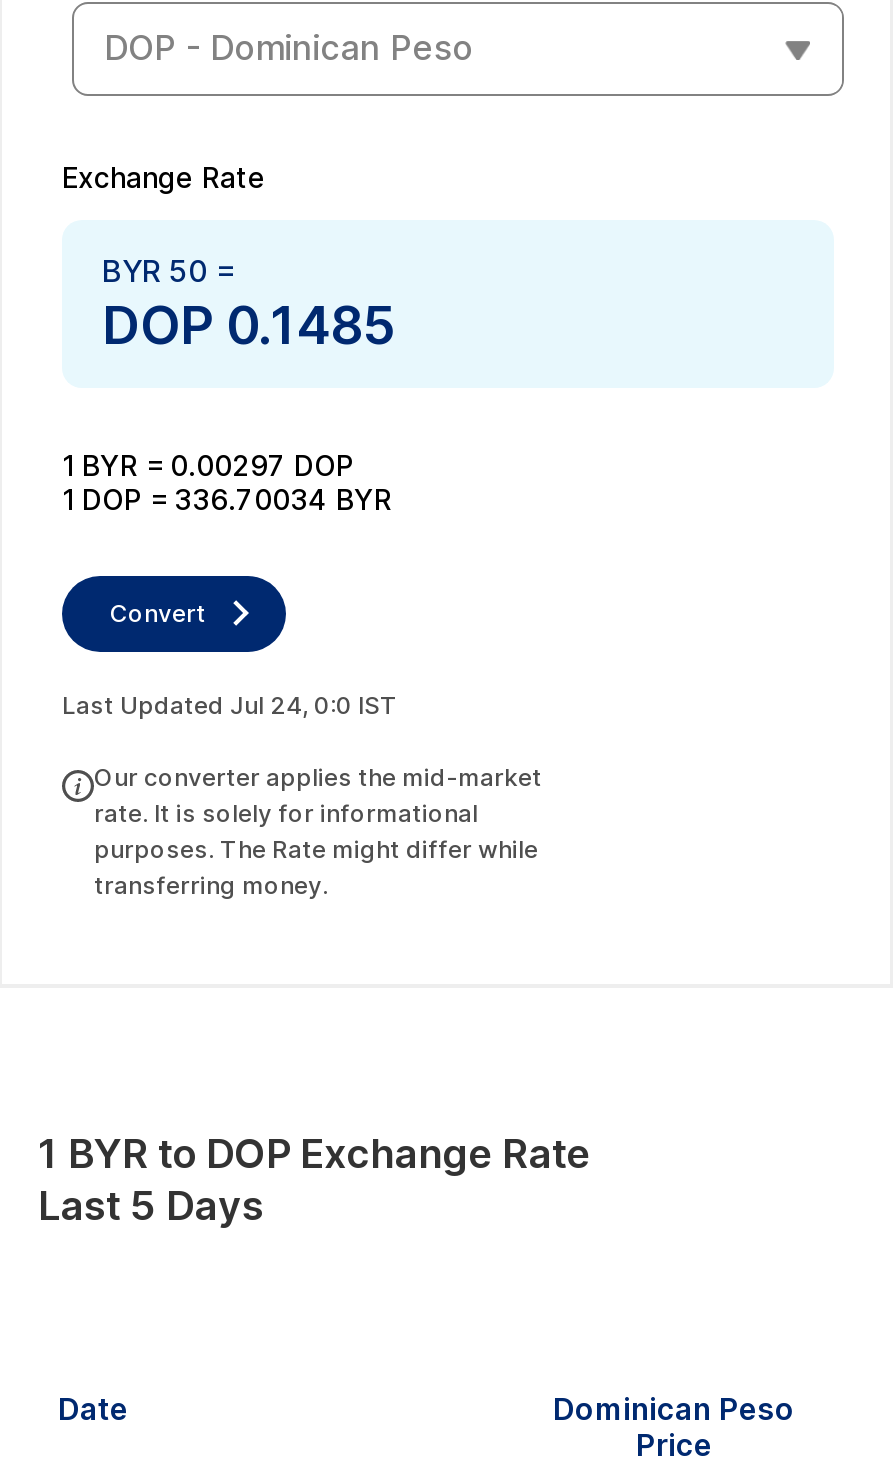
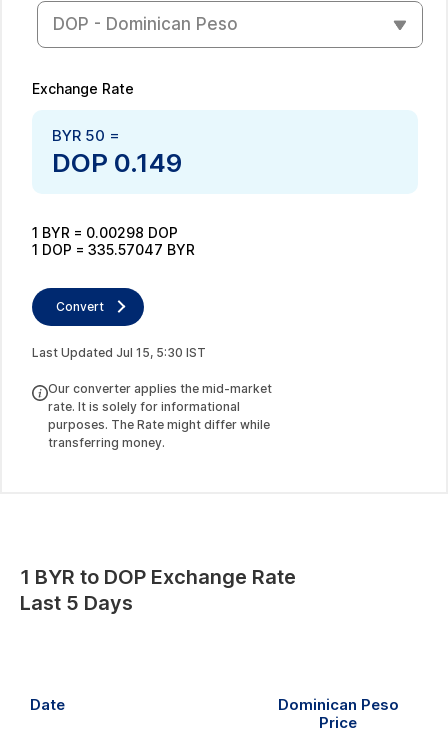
- DOP 0.1485
+ DOP 0.149

- 1 BYR = 0.00297 DOP
+ 1 BYR = 0.00298 DOP

- 1 DOP = 336.70034 BYR
+ 1 DOP = 335.57047 BYR

- Last Updated Jul 24, 0:0 IST
+ Last Updated Jul 15, 5:30 IST
